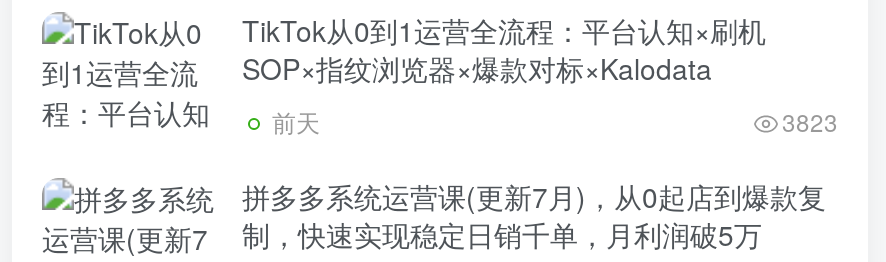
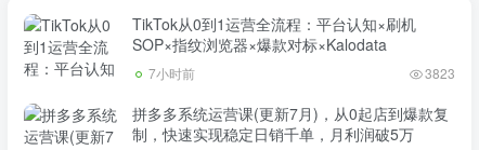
- 前天
+ 7小时前
